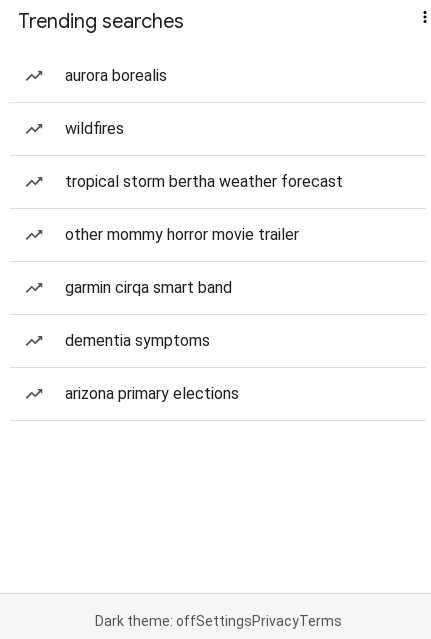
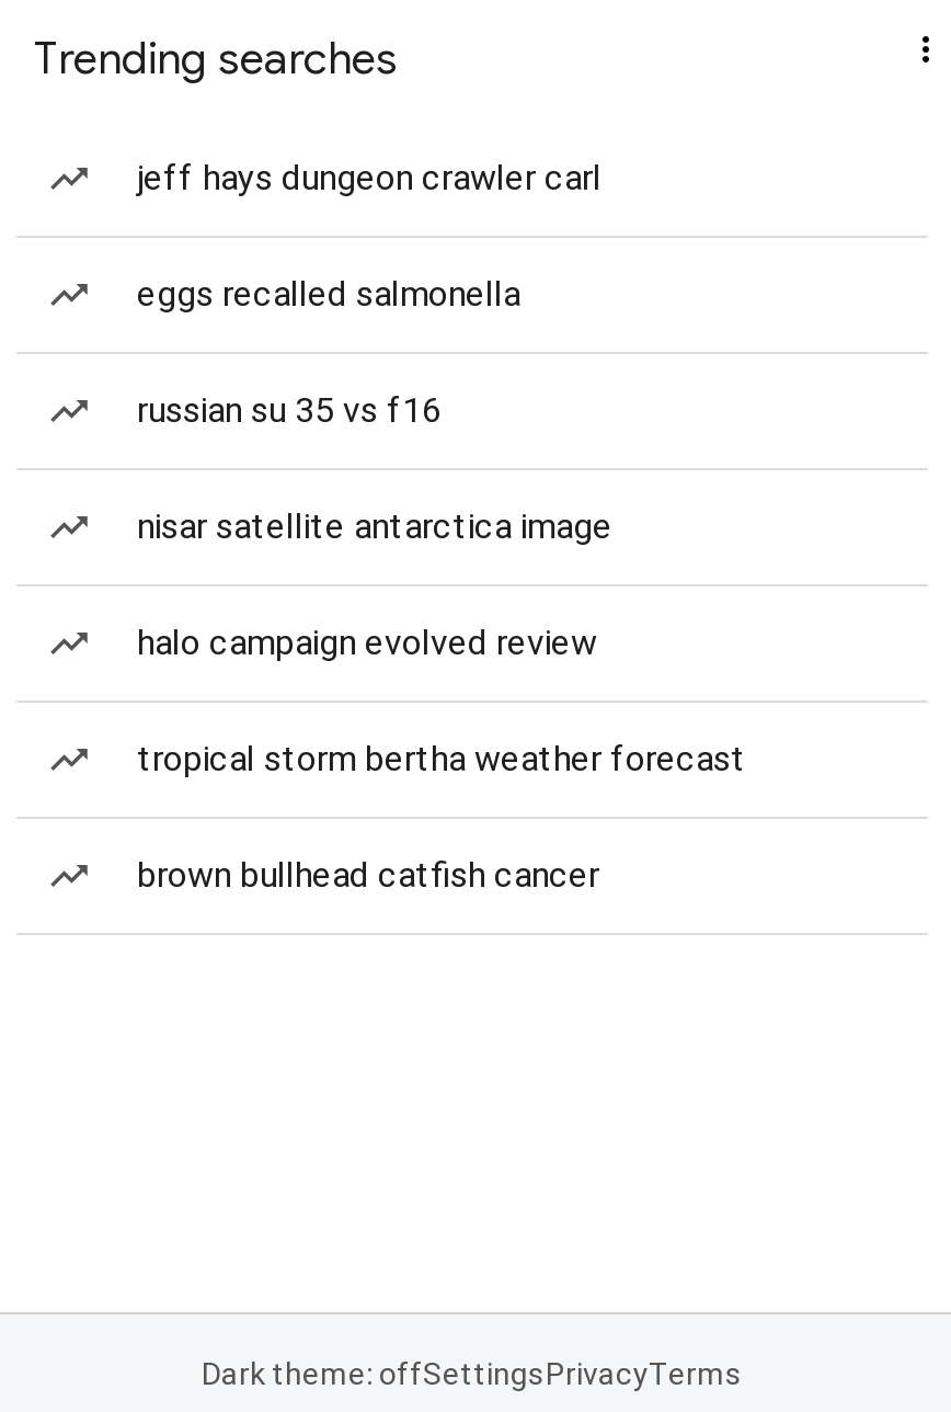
- aurora borealis
- wildfires
+ jeff hays dungeon crawler carl
+ eggs recalled salmonella
+ russian su 35 vs f16
+ nisar satellite antarctica image
+ halo campaign evolved review

moved down: tropical storm bertha weather forecast

- other mommy horror movie trailer
- garmin cirqa smart band
- dementia symptoms
- arizona primary elections
+ brown bullhead catfish cancer
